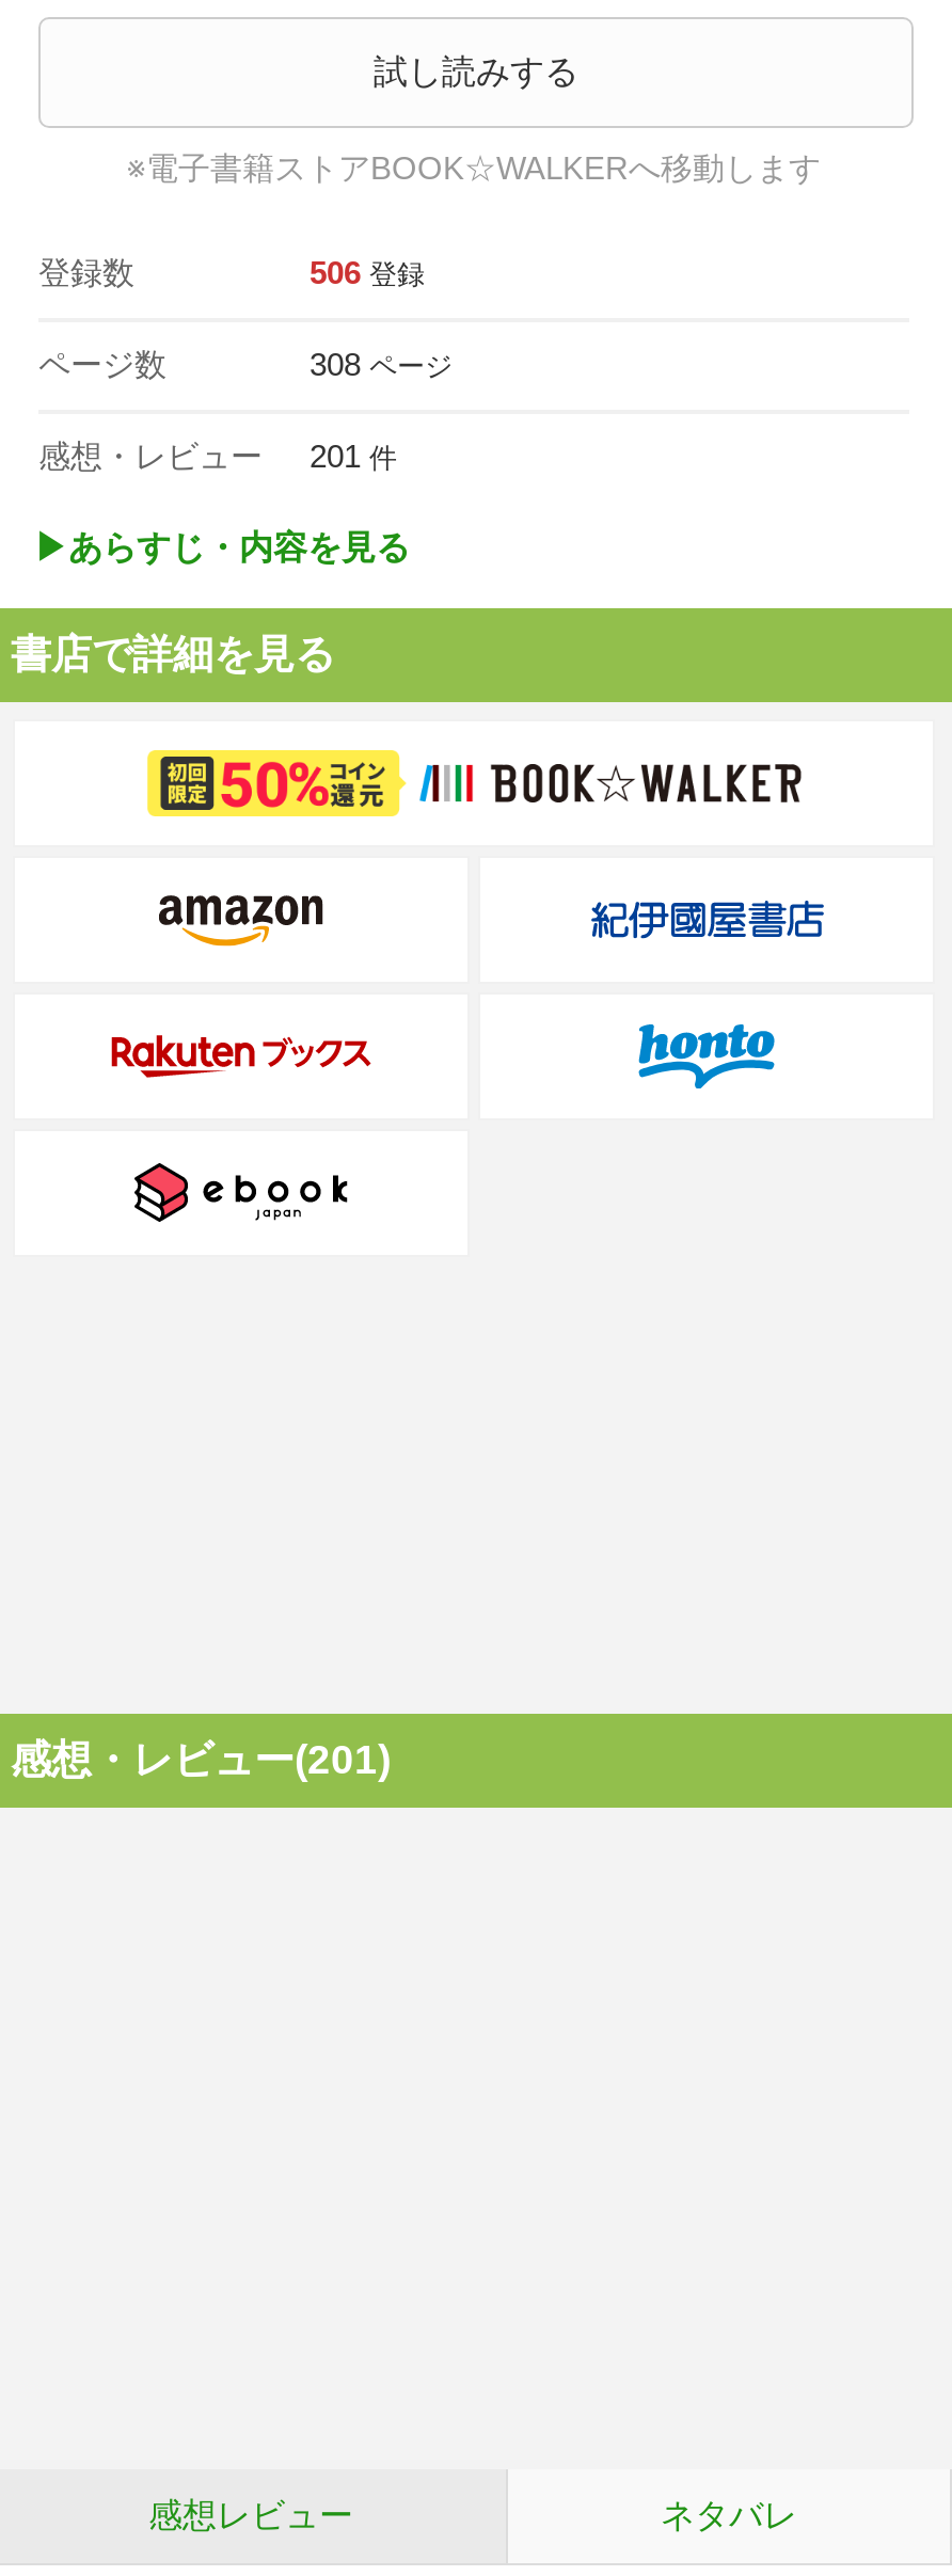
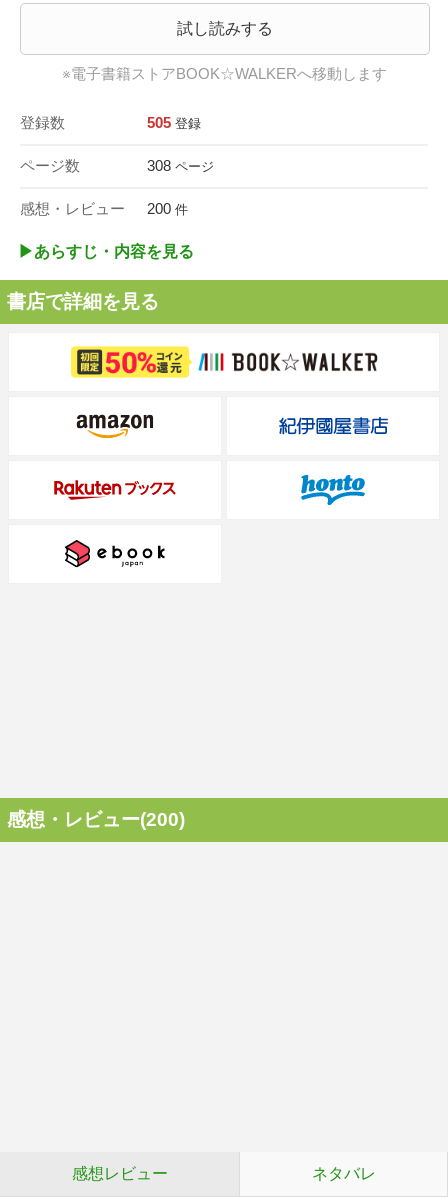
- 506 登録
+ 505 登録

- 感想・レビュー 201 件
+ 感想・レビュー 200 件

- 感想・レビュー(201)
+ 感想・レビュー(200)
